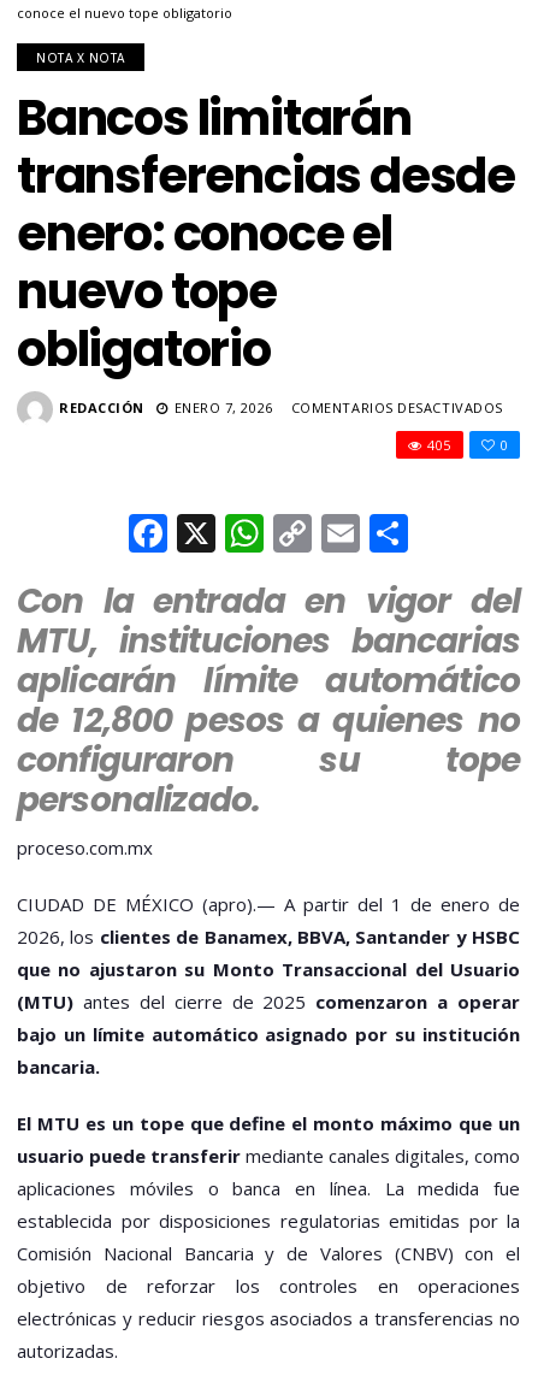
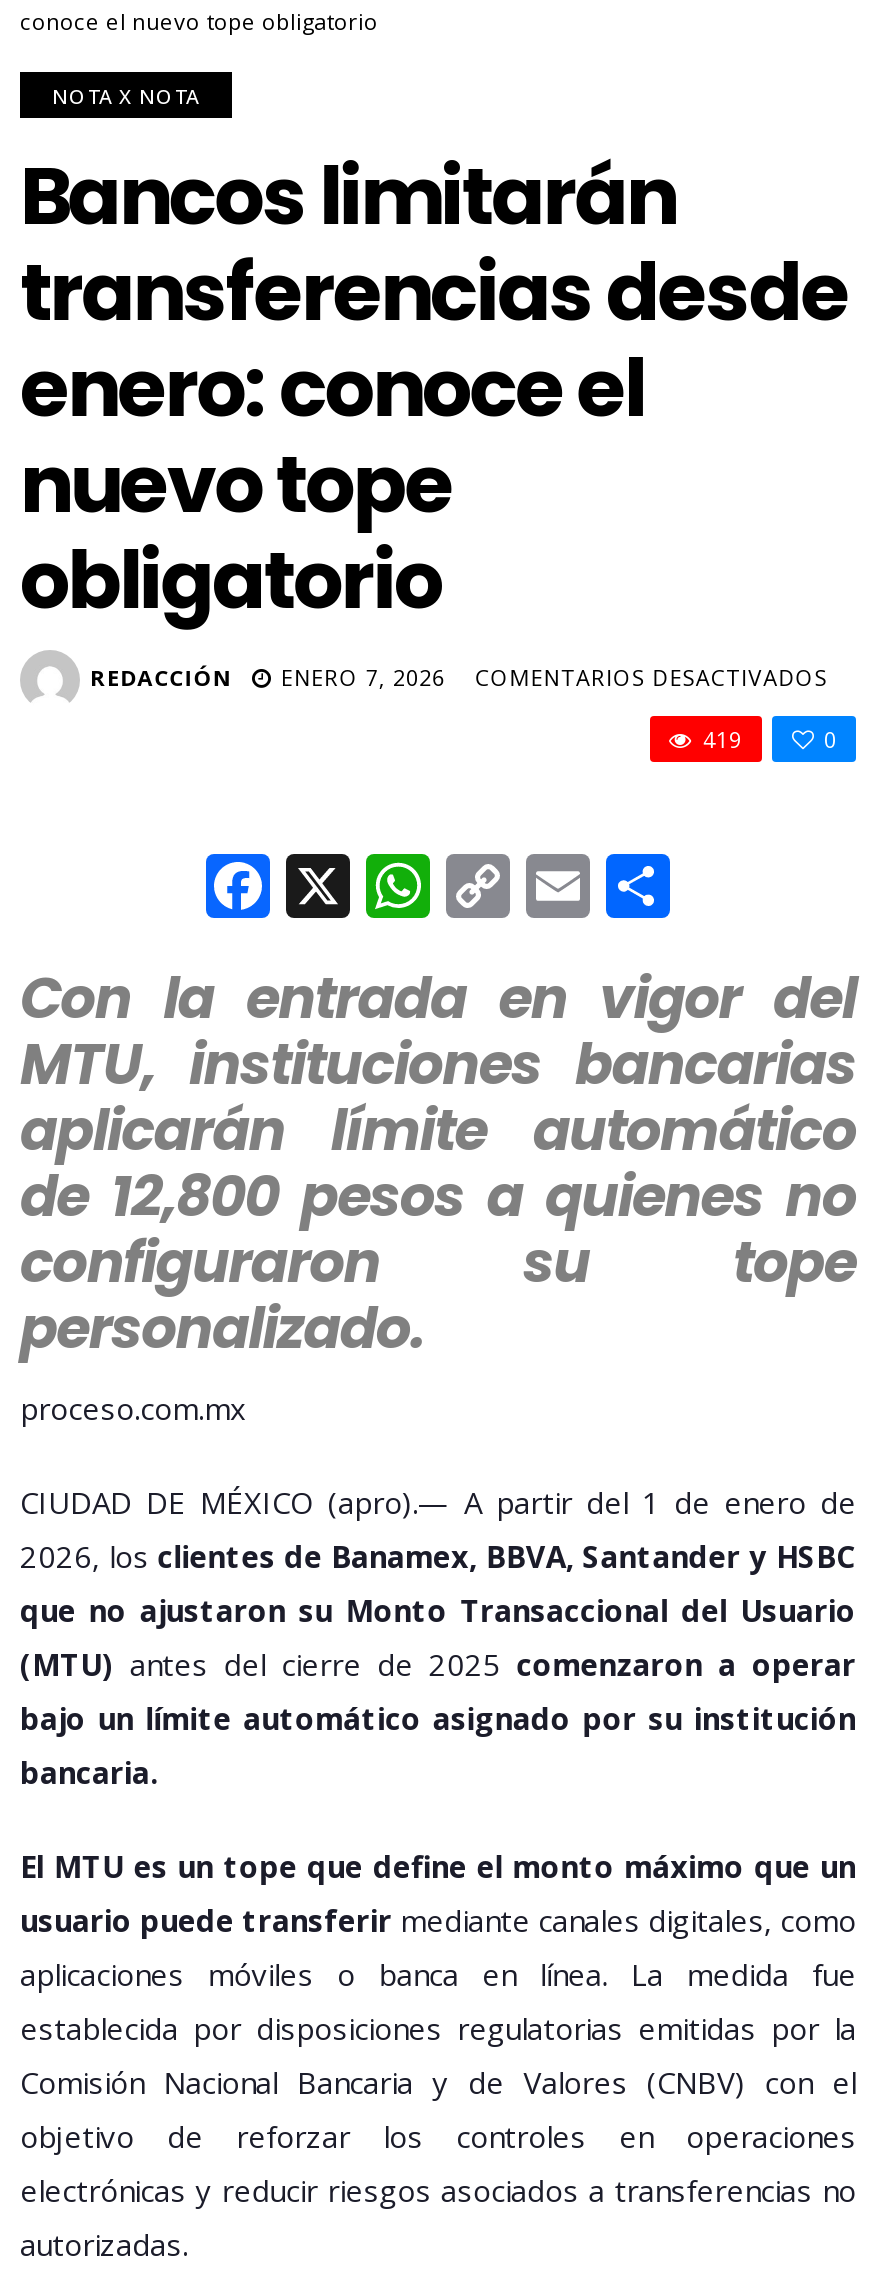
- 405
+ 419
